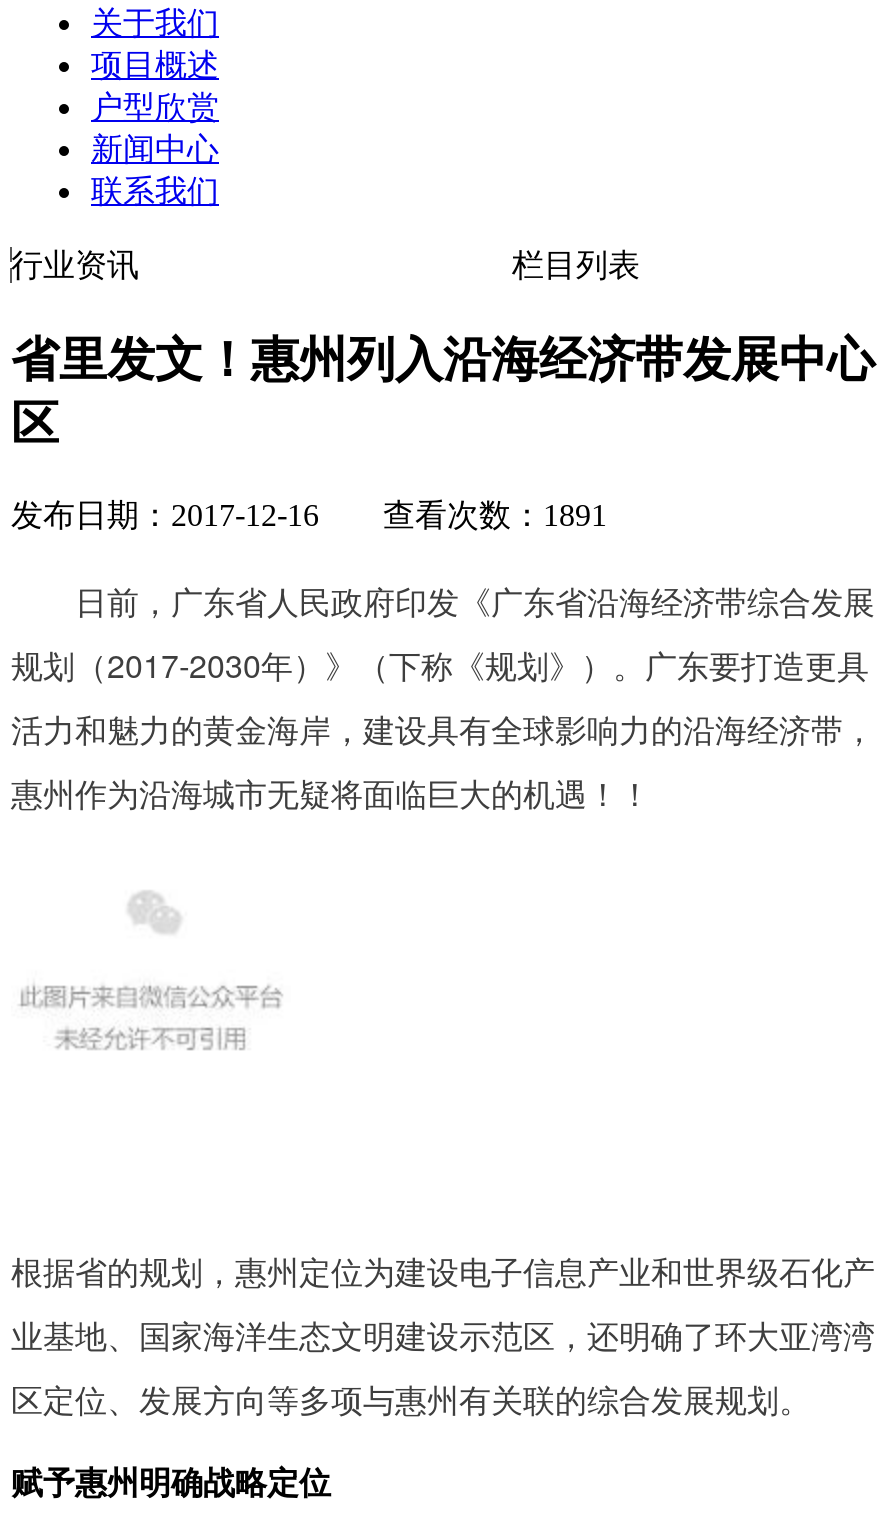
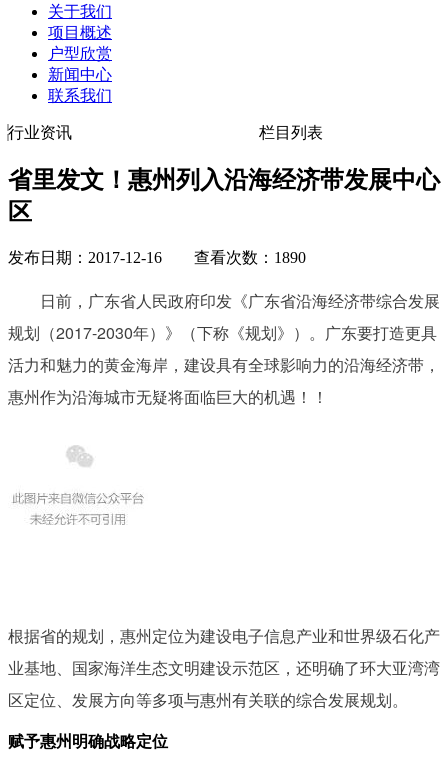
- 发布日期：2017-12-16 查看次数：1891
+ 发布日期：2017-12-16 查看次数：1890
